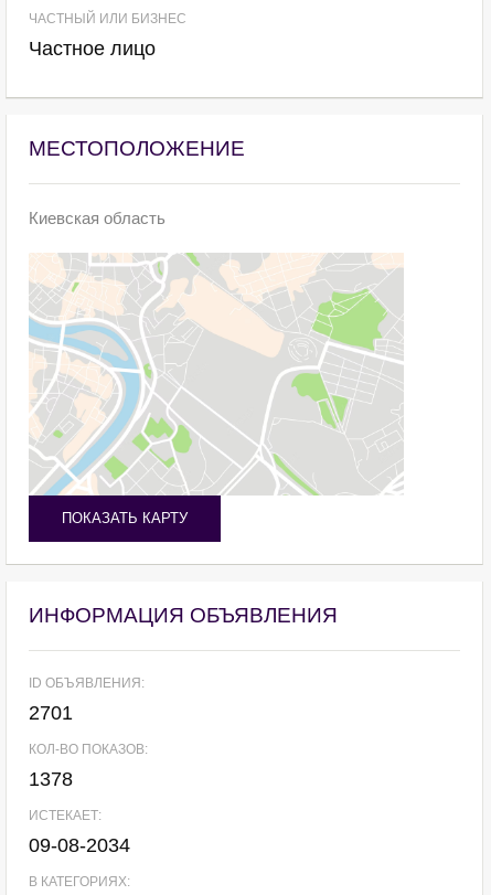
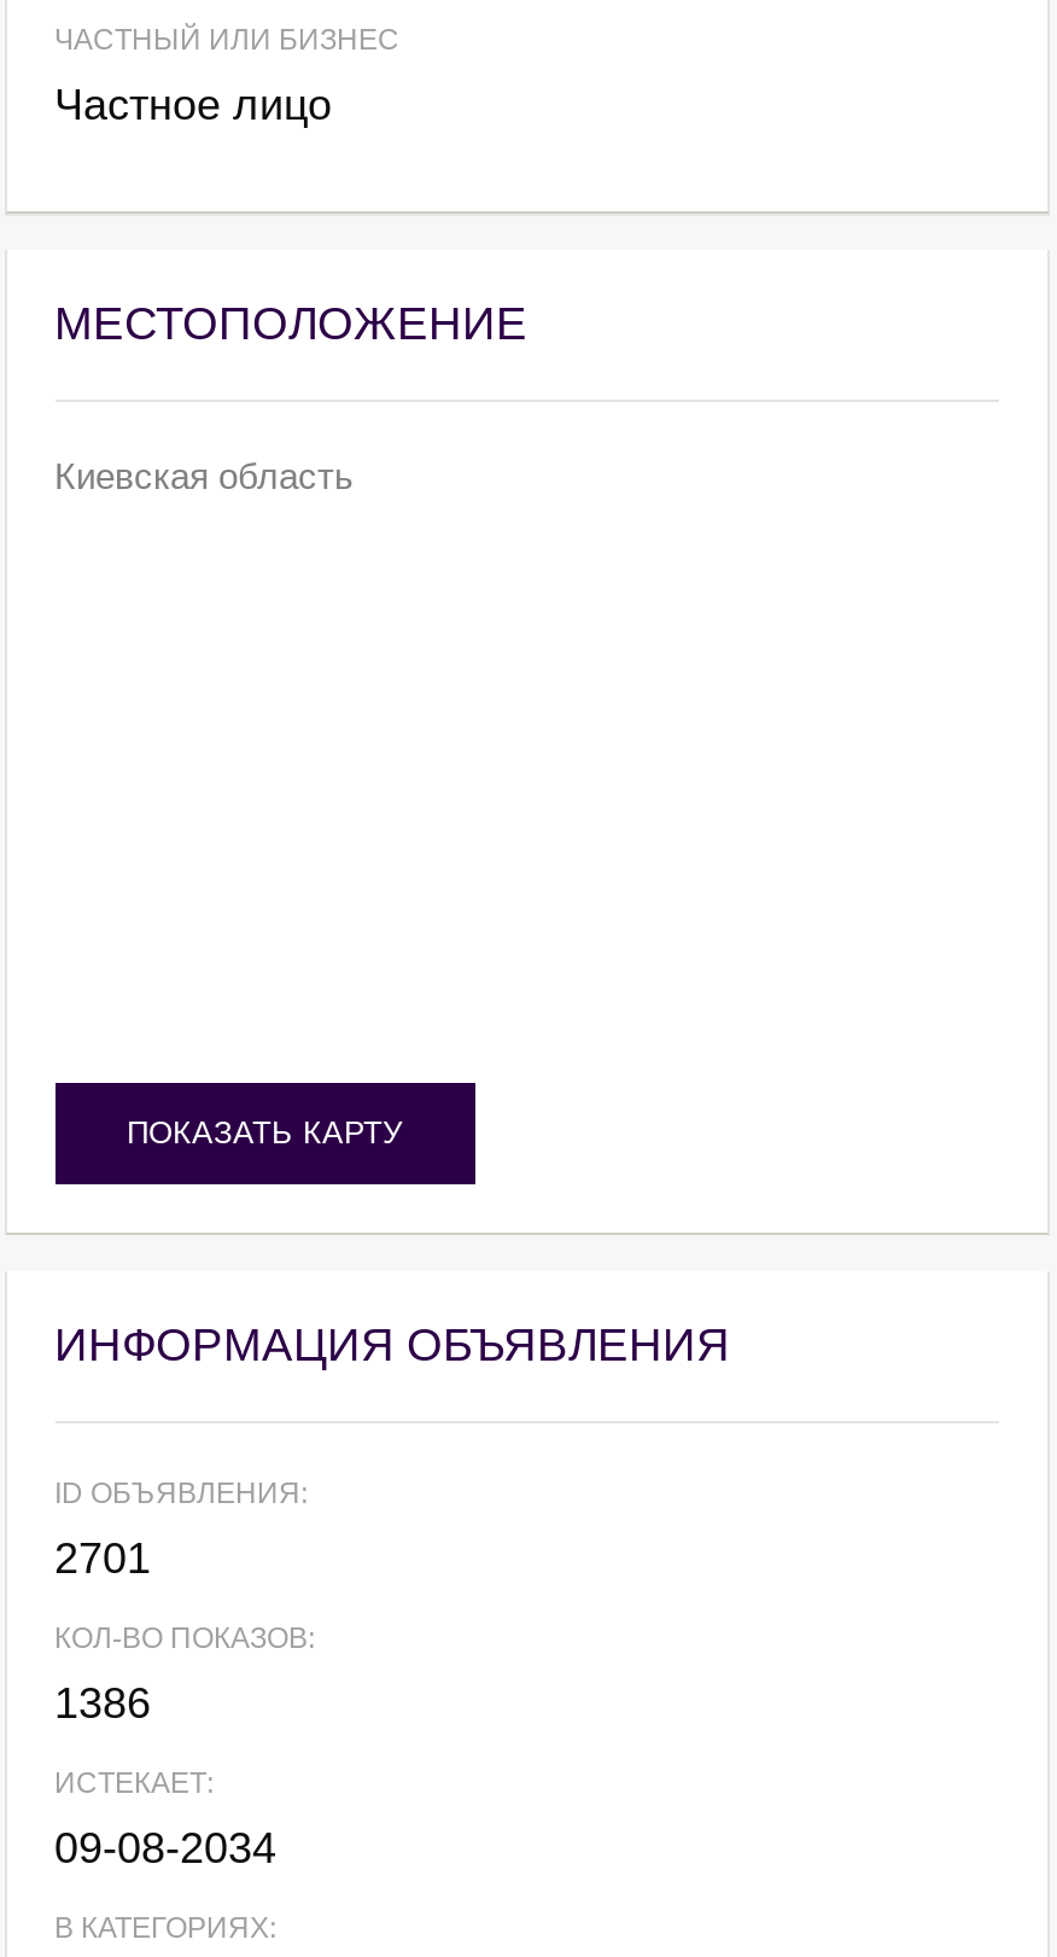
- [image]

- 1378
+ 1386
